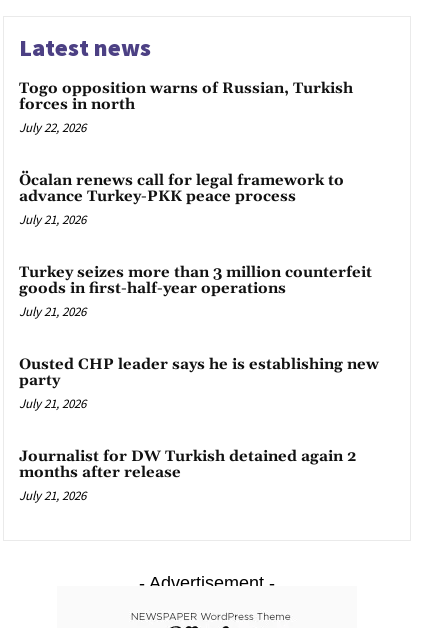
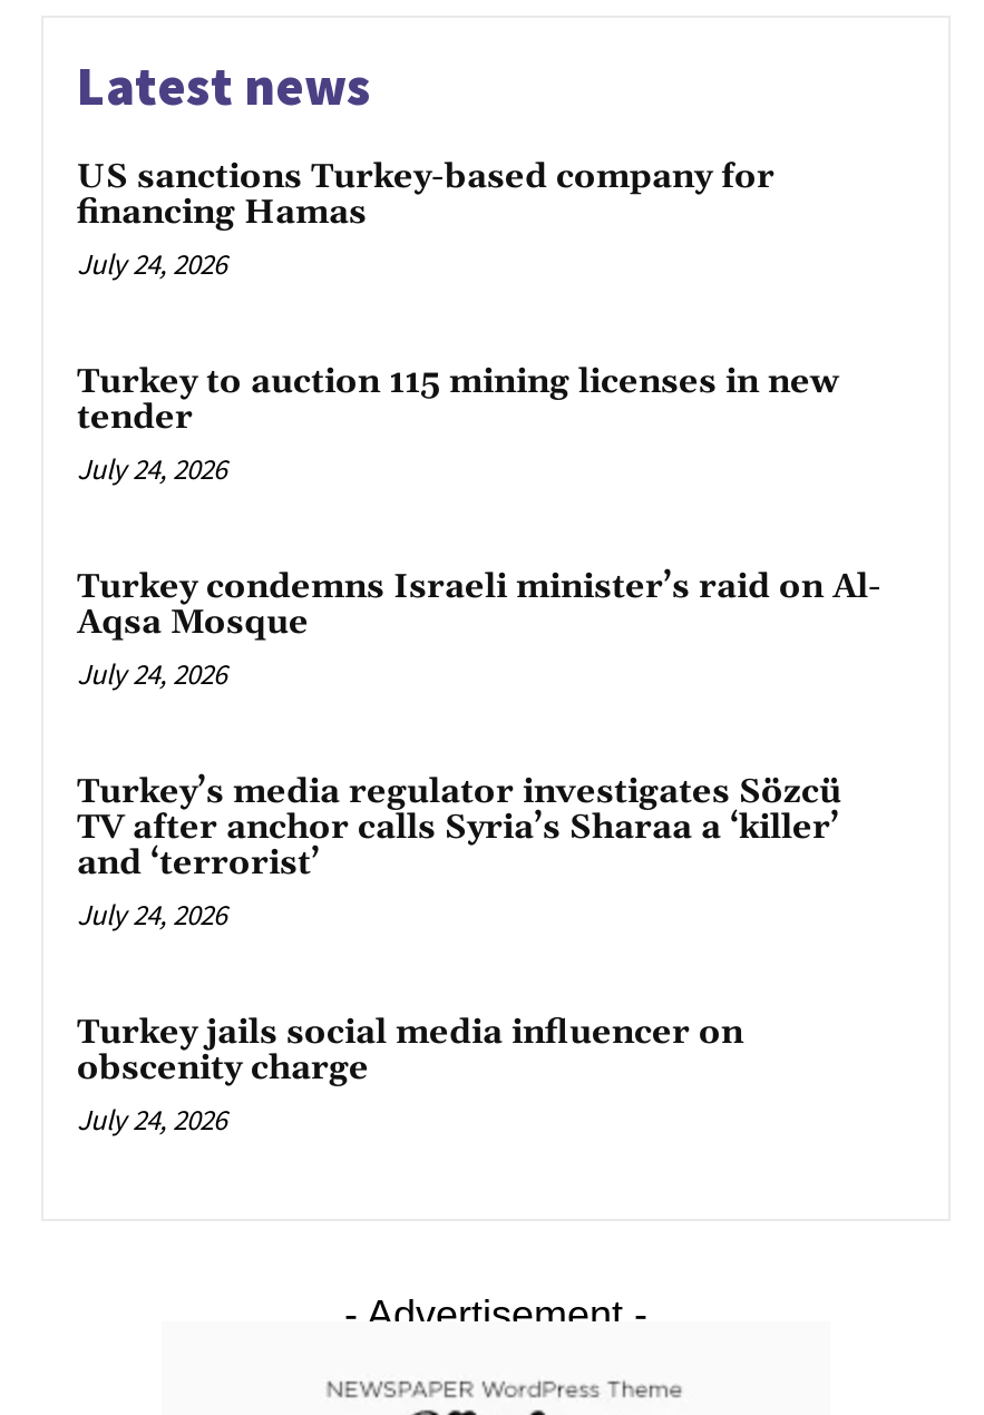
- Togo opposition warns of Russian, Turkish
- forces in north
- July 22, 2026
+ US sanctions Turkey-based company for
+ financing Hamas
+ July 24, 2026

- Öcalan renews call for legal framework to
- advance Turkey-PKK peace process
- July 21, 2026
+ Turkey to auction 115 mining licenses in new
+ tender
+ July 24, 2026

- Turkey seizes more than 3 million counterfeit
- goods in first-half-year operations
- July 21, 2026
+ Turkey condemns Israeli minister’s raid on Al-
+ Aqsa Mosque
+ July 24, 2026

- Ousted CHP leader says he is establishing new
- party
- July 21, 2026
+ Turkey’s media regulator investigates Sözcü
+ TV after anchor calls Syria’s Sharaa a ‘killer’
+ and ‘terrorist’
+ July 24, 2026

- Journalist for DW Turkish detained again 2
- months after release
- July 21, 2026
+ Turkey jails social media influencer on
+ obscenity charge
+ July 24, 2026
